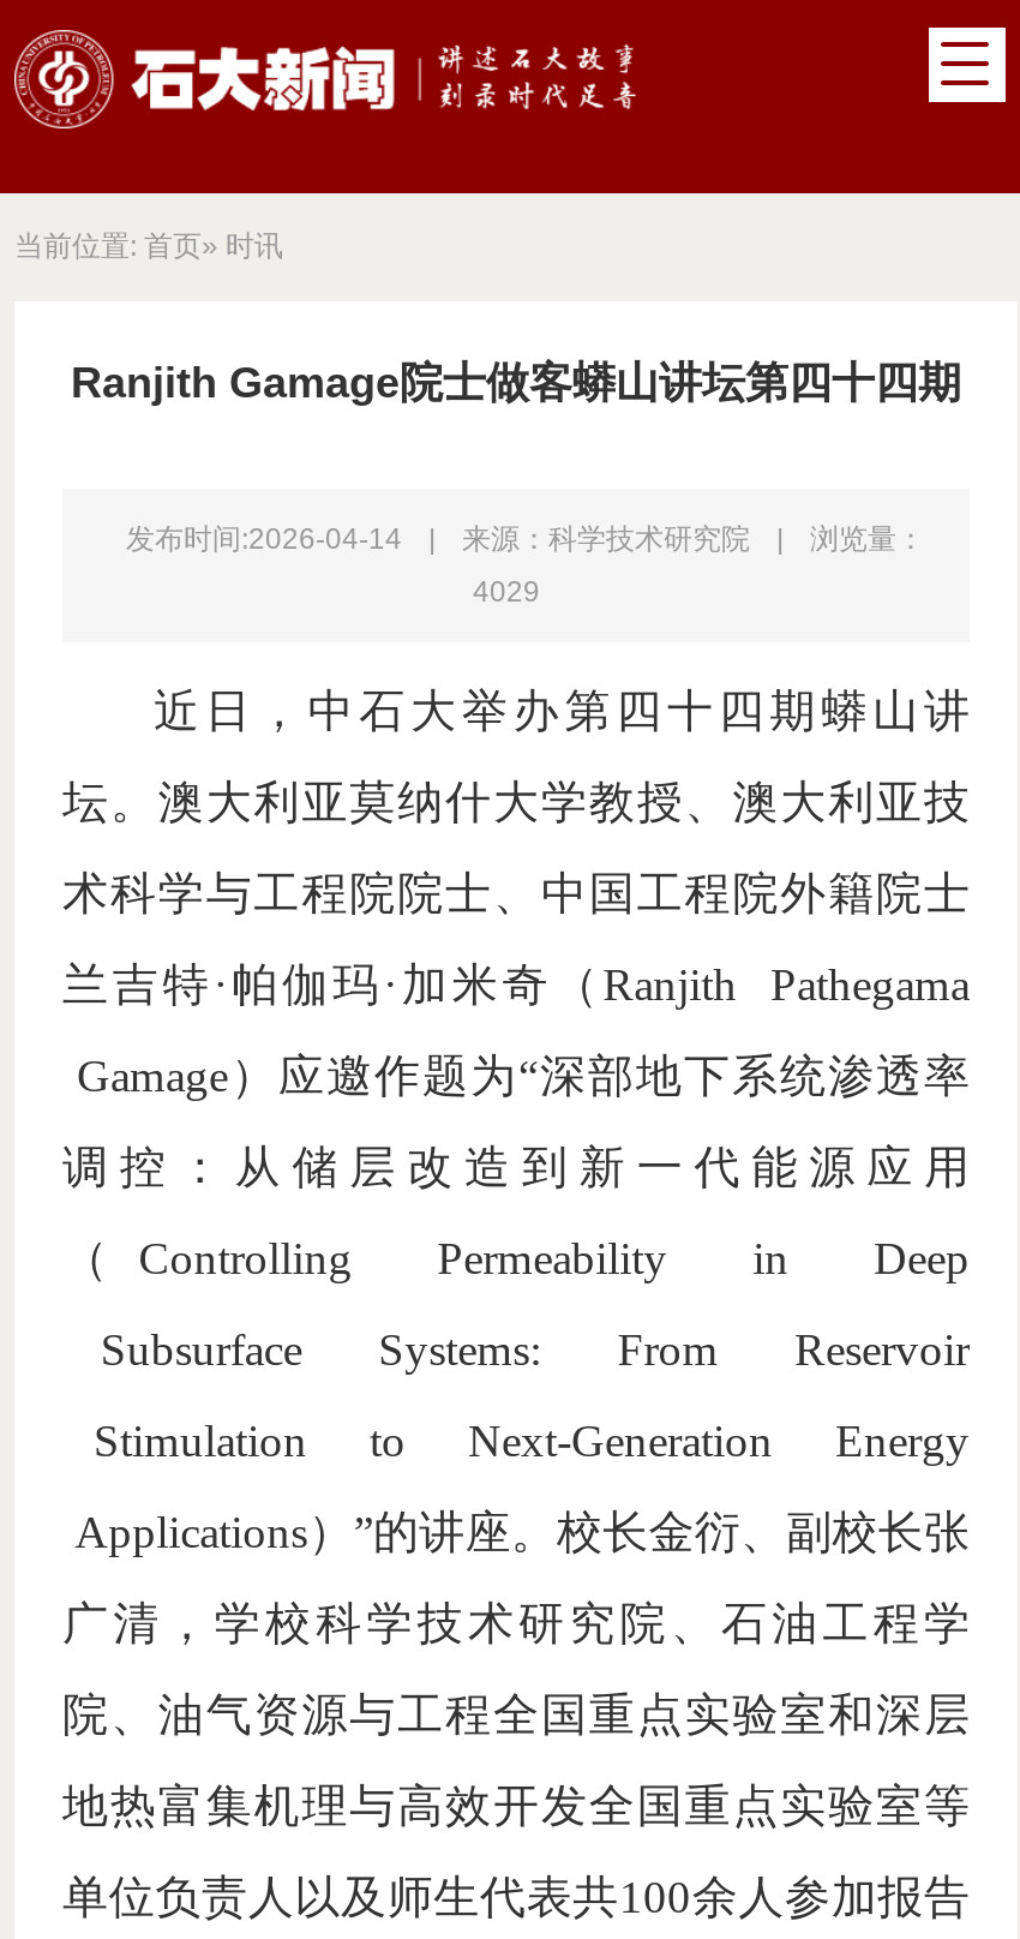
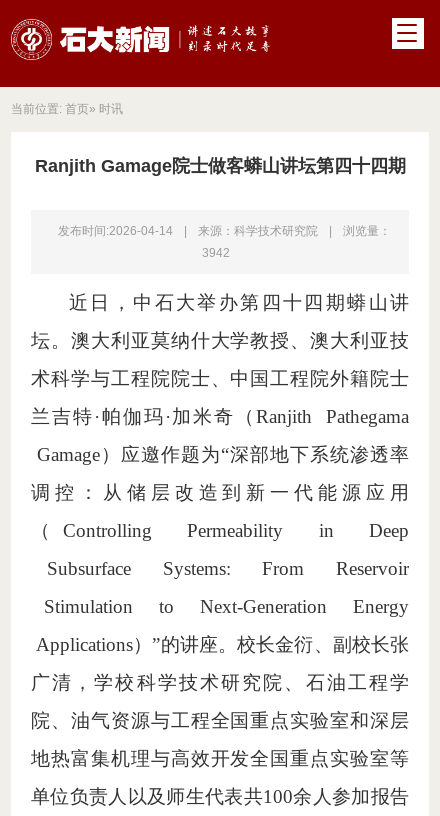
- 4029
+ 3942
